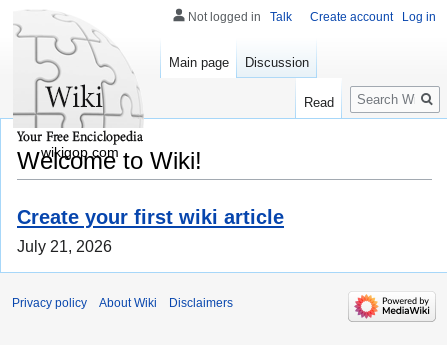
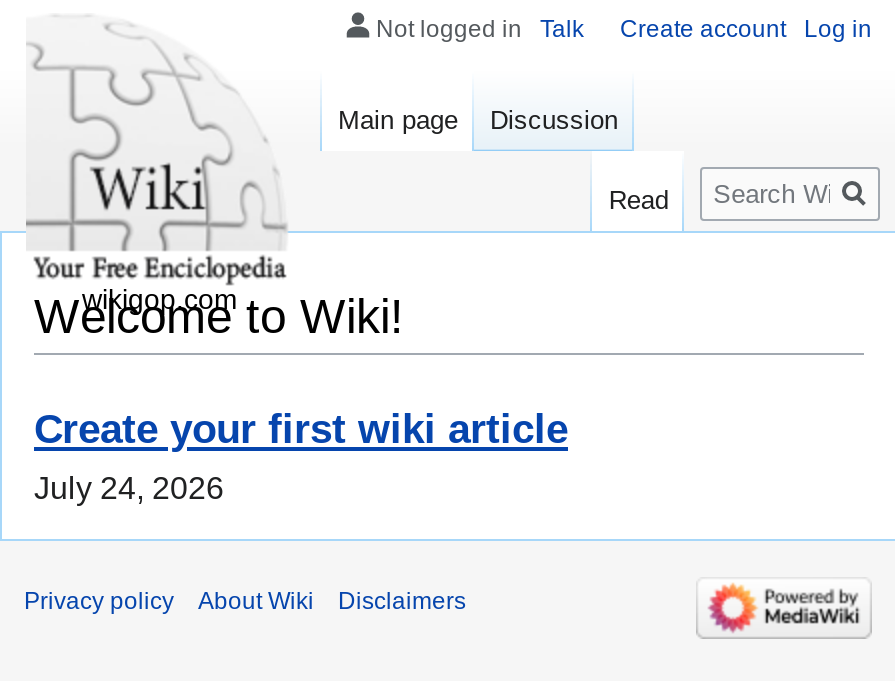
- July 21, 2026
+ July 24, 2026
